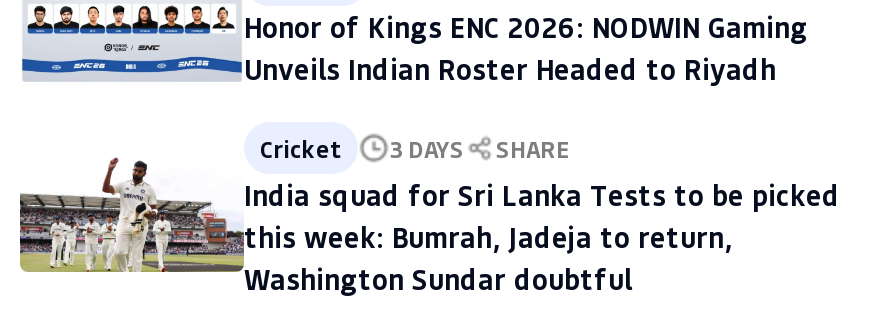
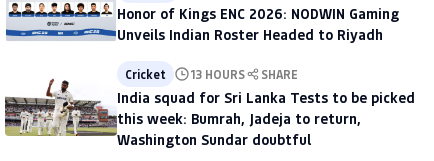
- Cricket 3 DAYS SHARE
+ Cricket 13 HOURS SHARE
